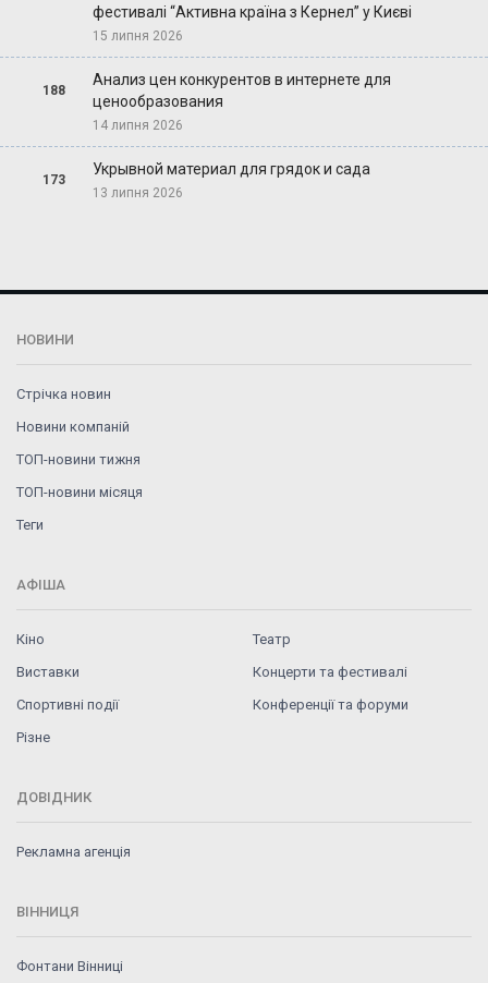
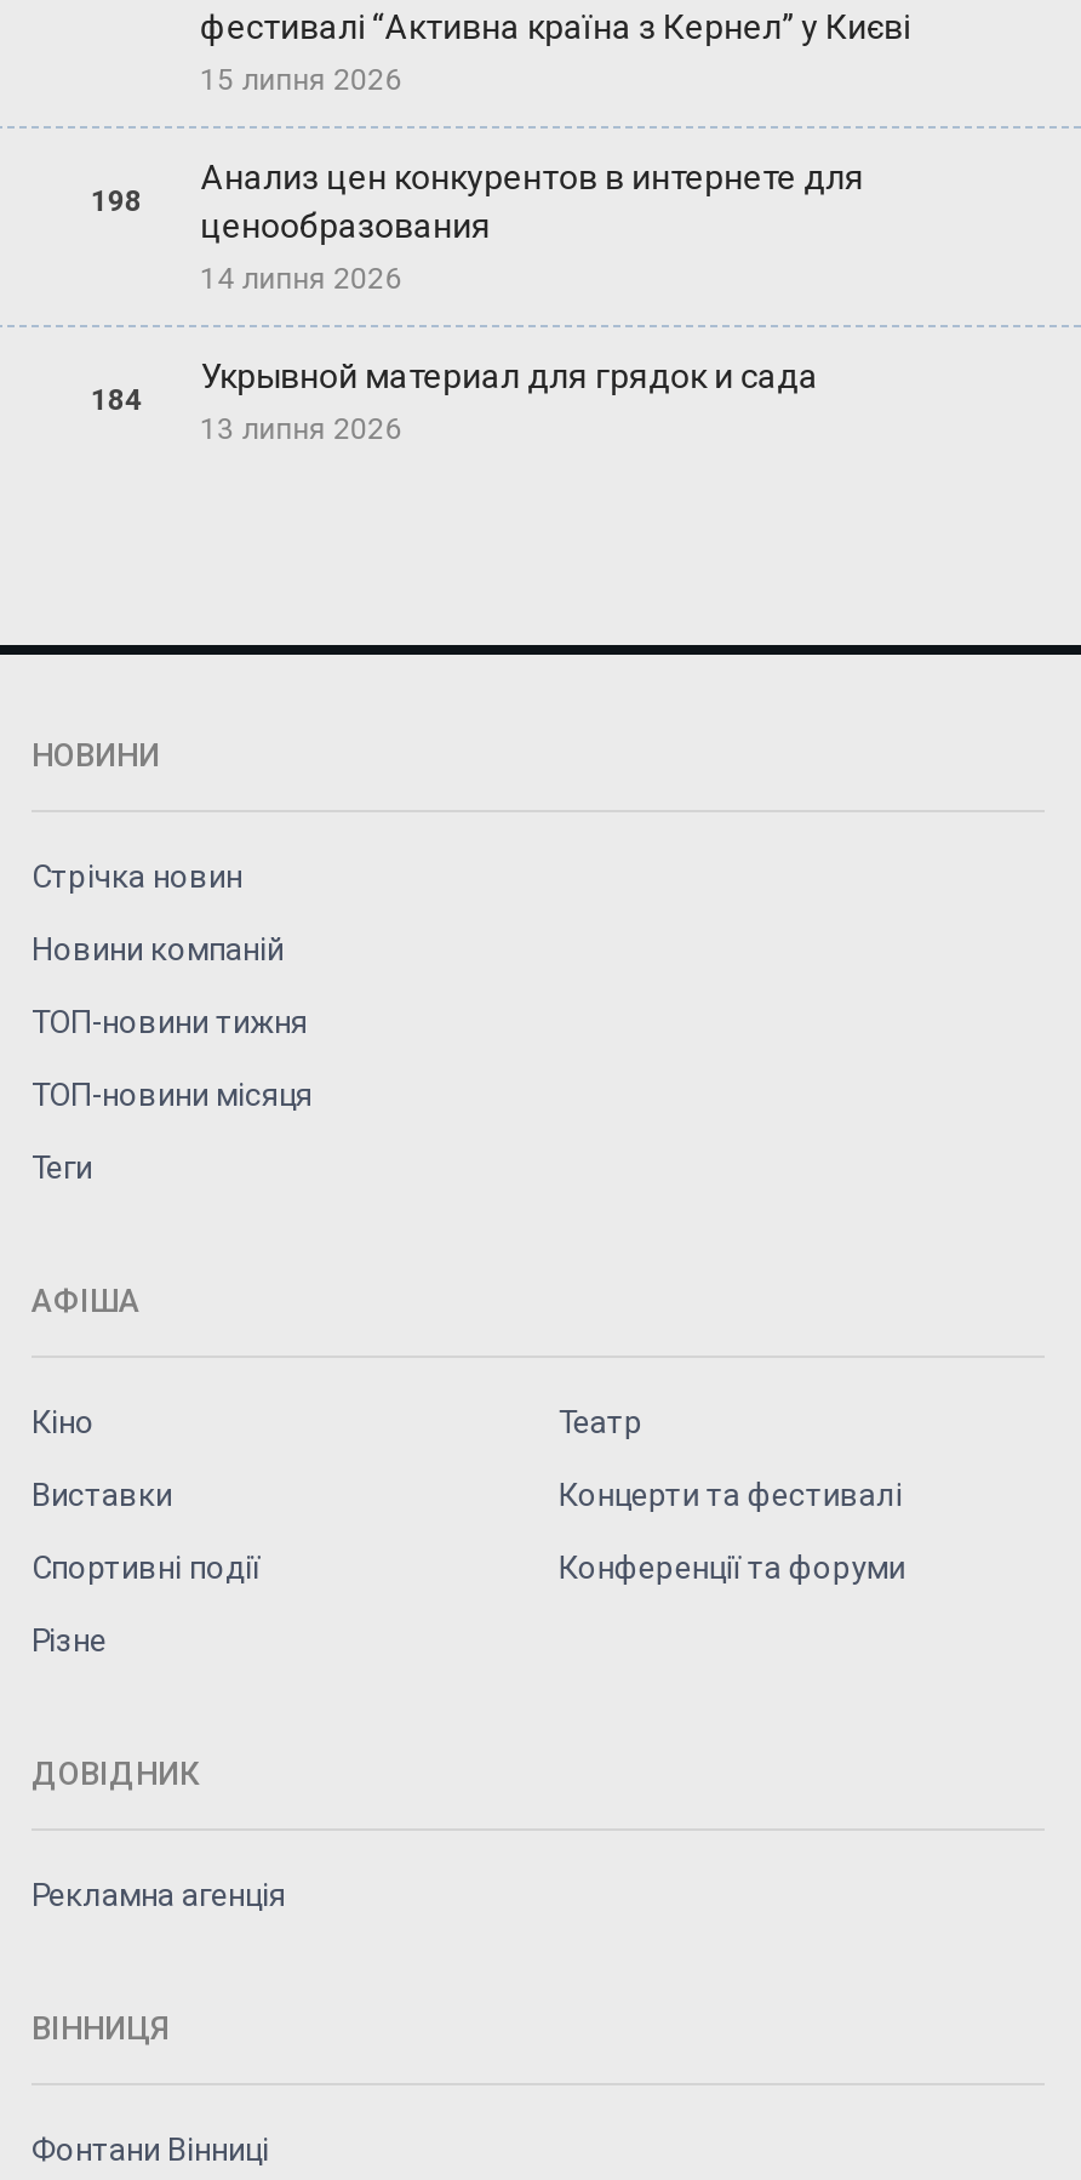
- 188
+ 198

- 173
+ 184
